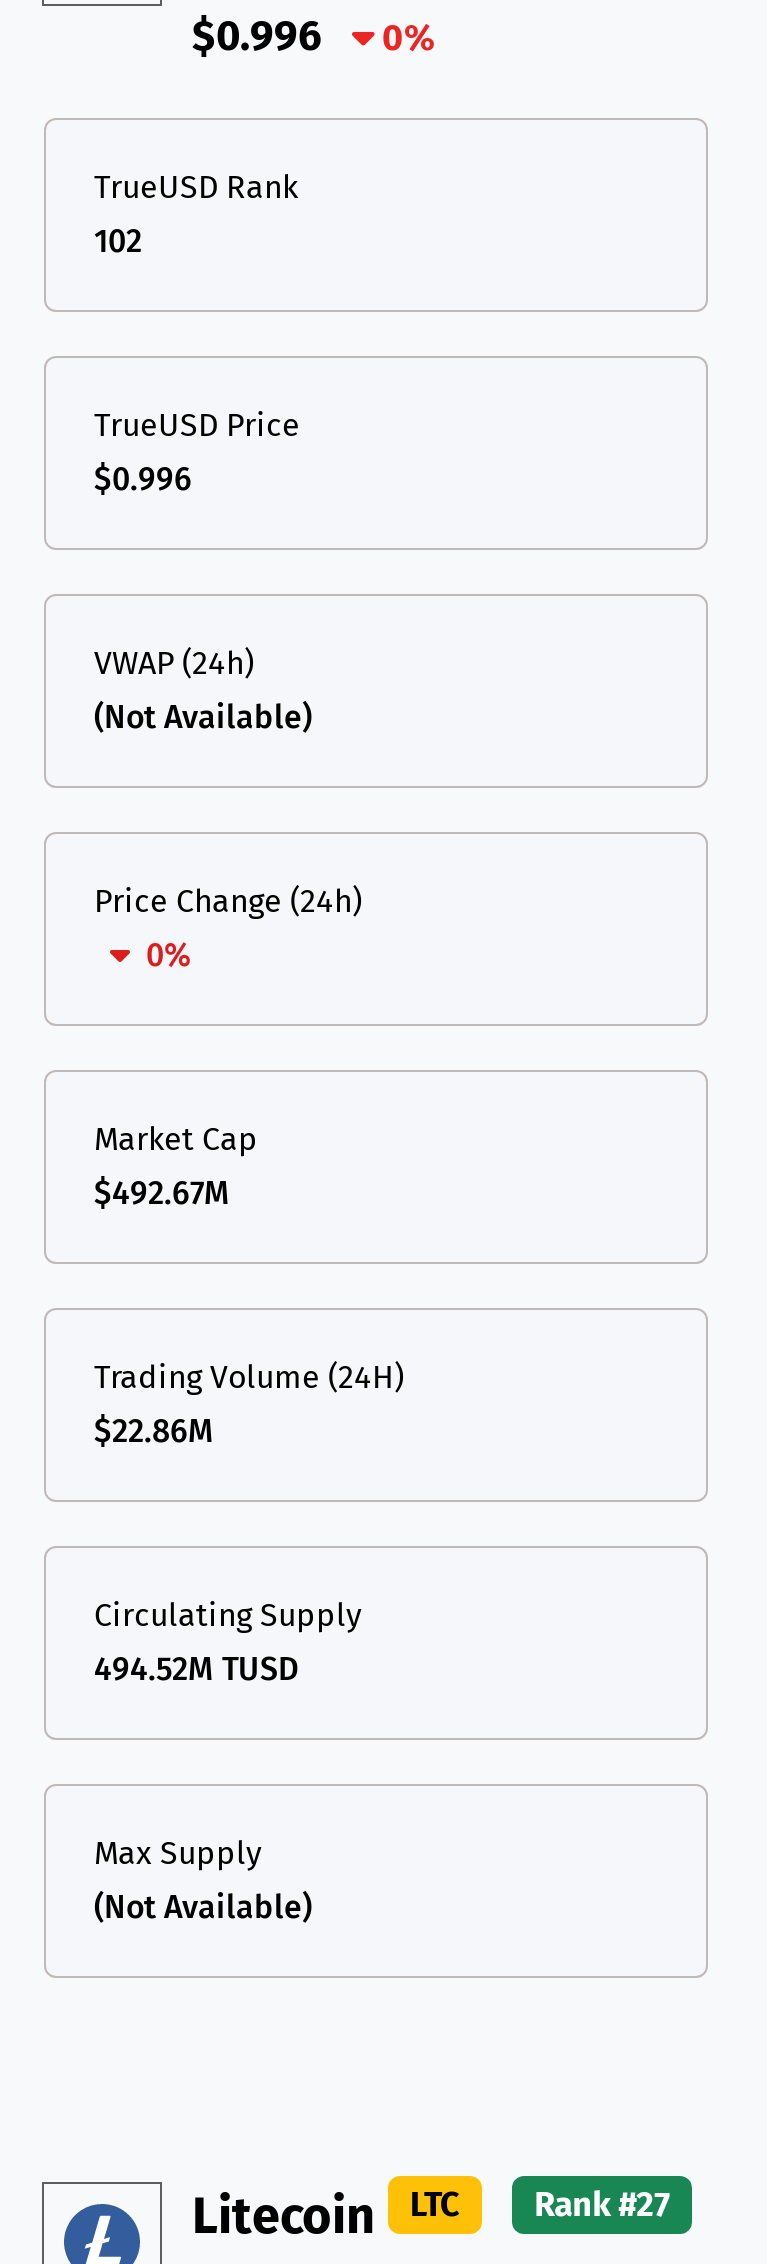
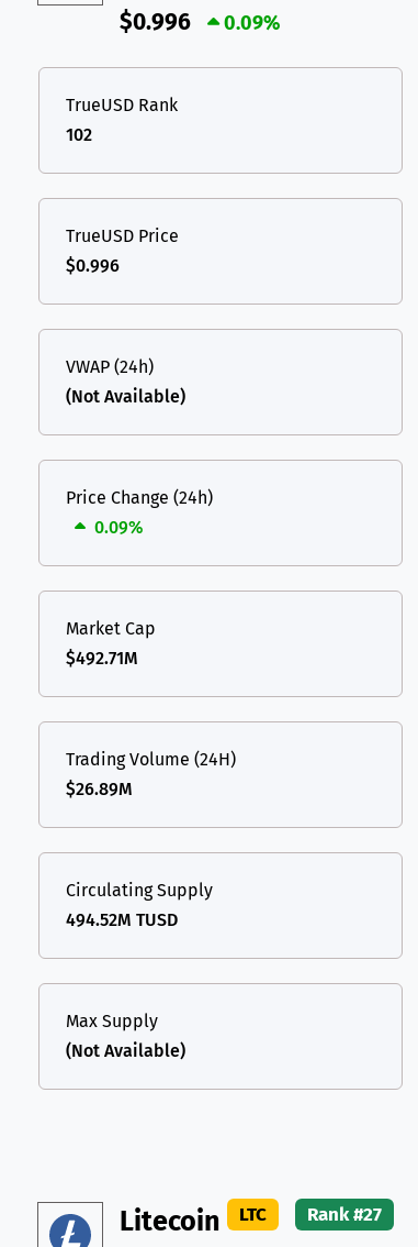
- 0%
+ 0.09%

- 0%
+ 0.09%

- $492.67M
+ $492.71M

- $22.86M
+ $26.89M
